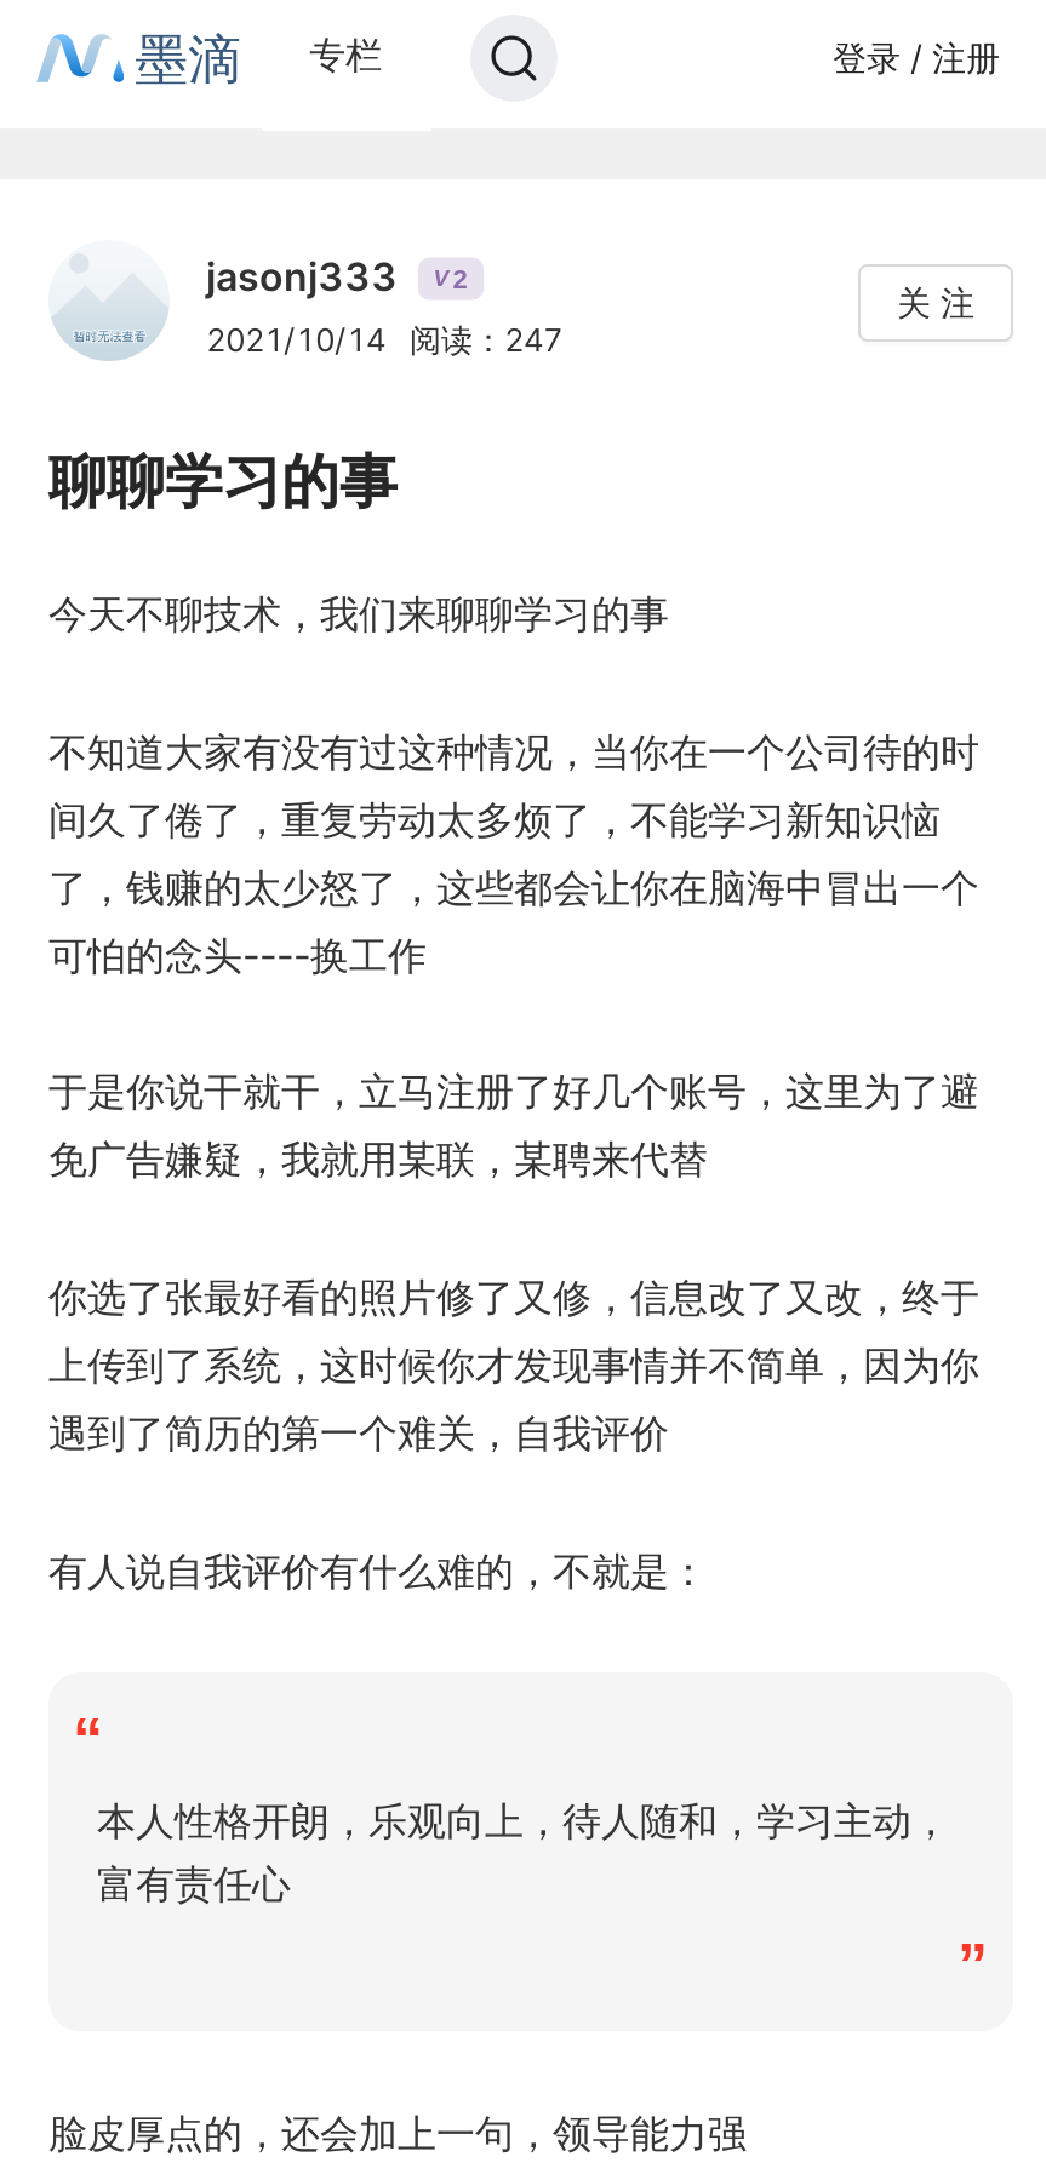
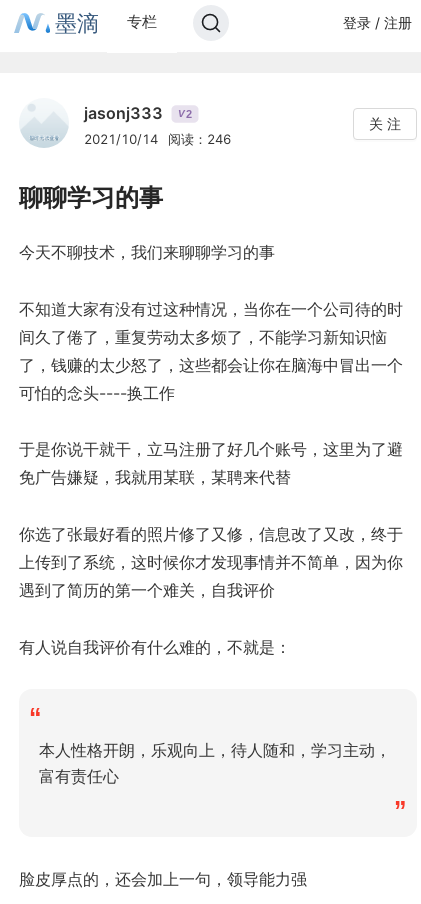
- 2021/10/14 阅读：247
+ 2021/10/14 阅读：246
